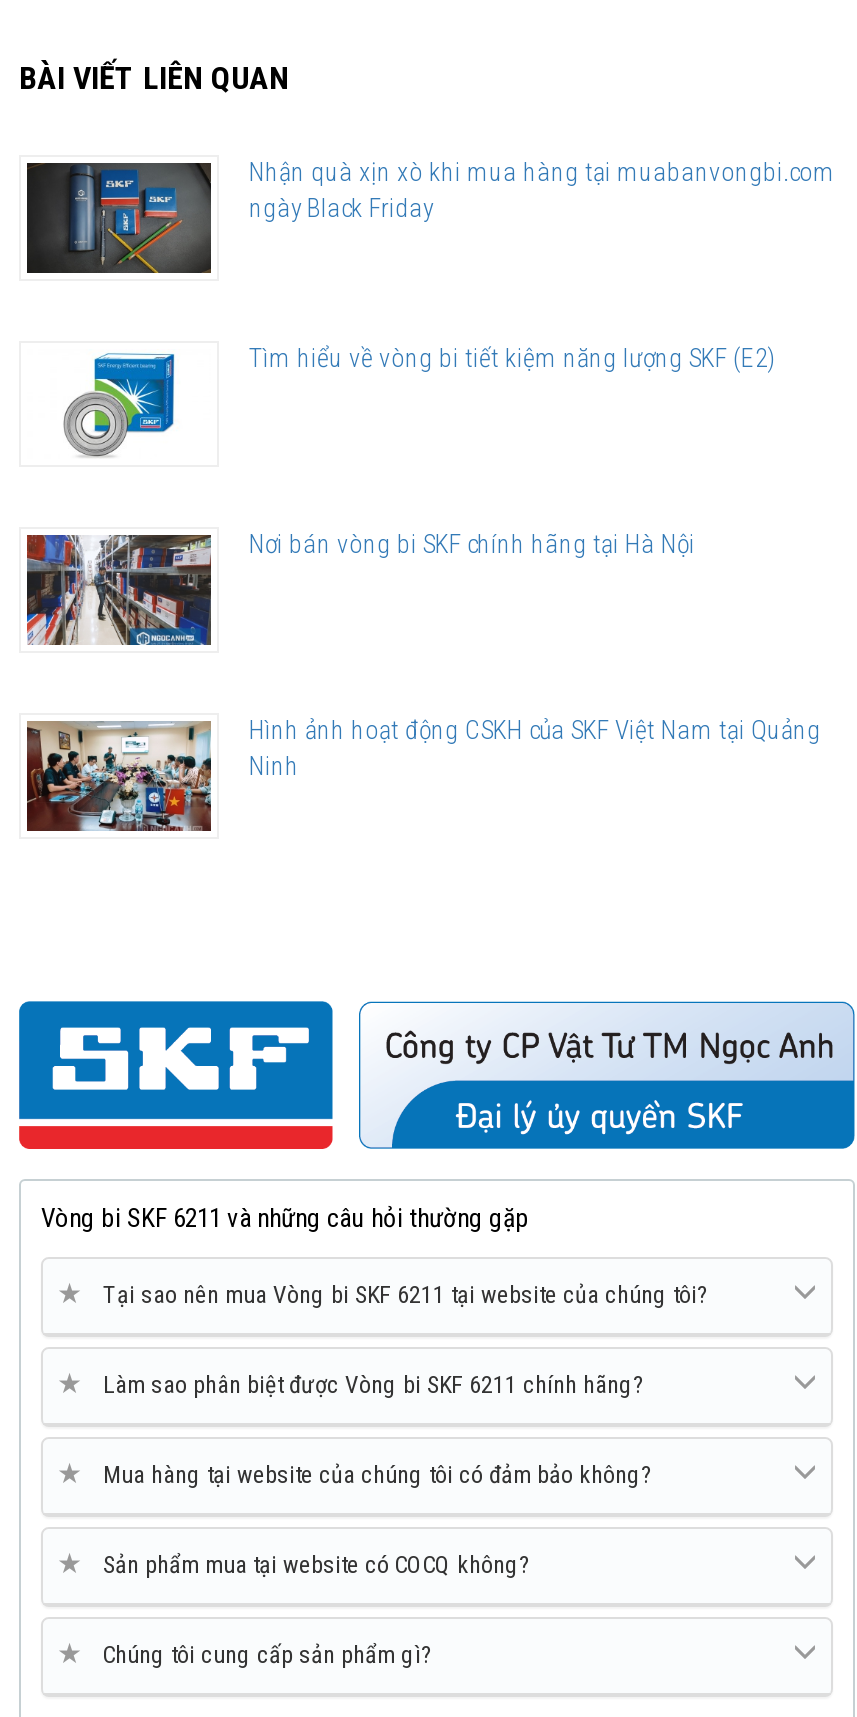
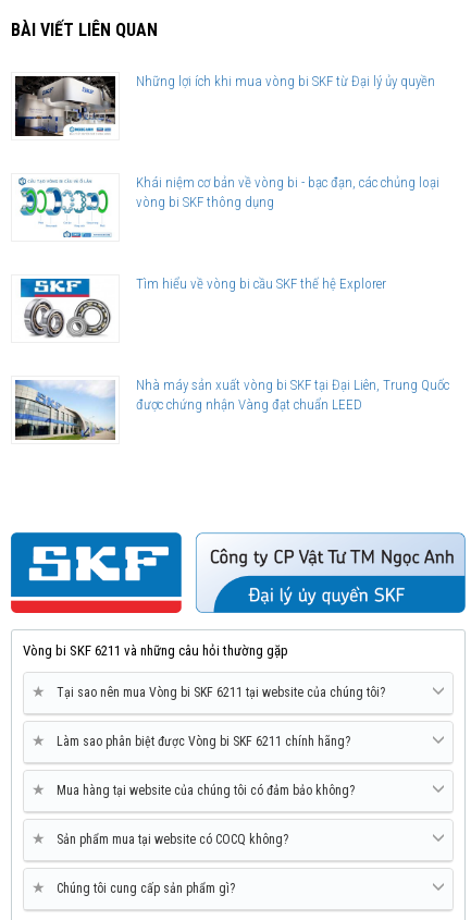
- [image]
- Nhận quà xịn xò khi mua hàng tại muabanvongbi.com
- ngày Black Friday
+ [image]
+ Những lợi ích khi mua vòng bi SKF từ Đại lý ủy quyền

- [image]
- Tìm hiểu về vòng bi tiết kiệm năng lượng SKF (E2)
+ [image]
+ Khái niệm cơ bản về vòng bi - bạc đạn, các chủng loại
+ vòng bi SKF thông dụng

- [image]
- Nơi bán vòng bi SKF chính hãng tại Hà Nội
+ [image]
+ Tìm hiểu về vòng bi cầu SKF thế hệ Explorer

- [image]
- Hình ảnh hoạt động CSKH của SKF Việt Nam tại Quảng
- Ninh
+ [image]
+ Nhà máy sản xuất vòng bi SKF tại Đại Liên, Trung Quốc
+ được chứng nhận Vàng đạt chuẩn LEED
